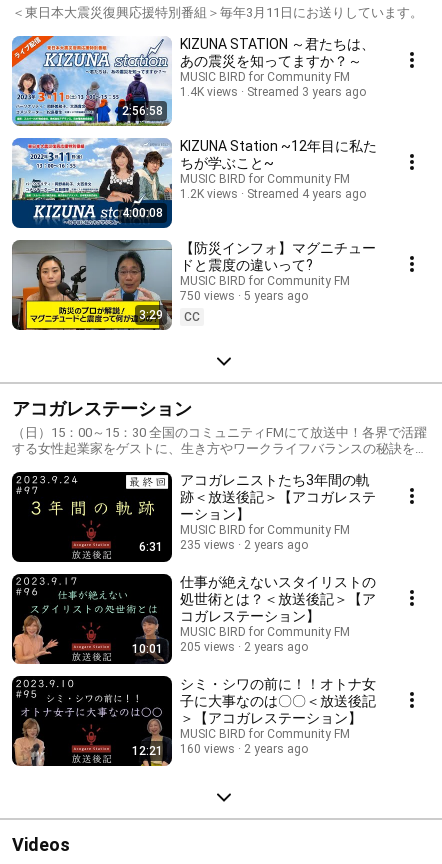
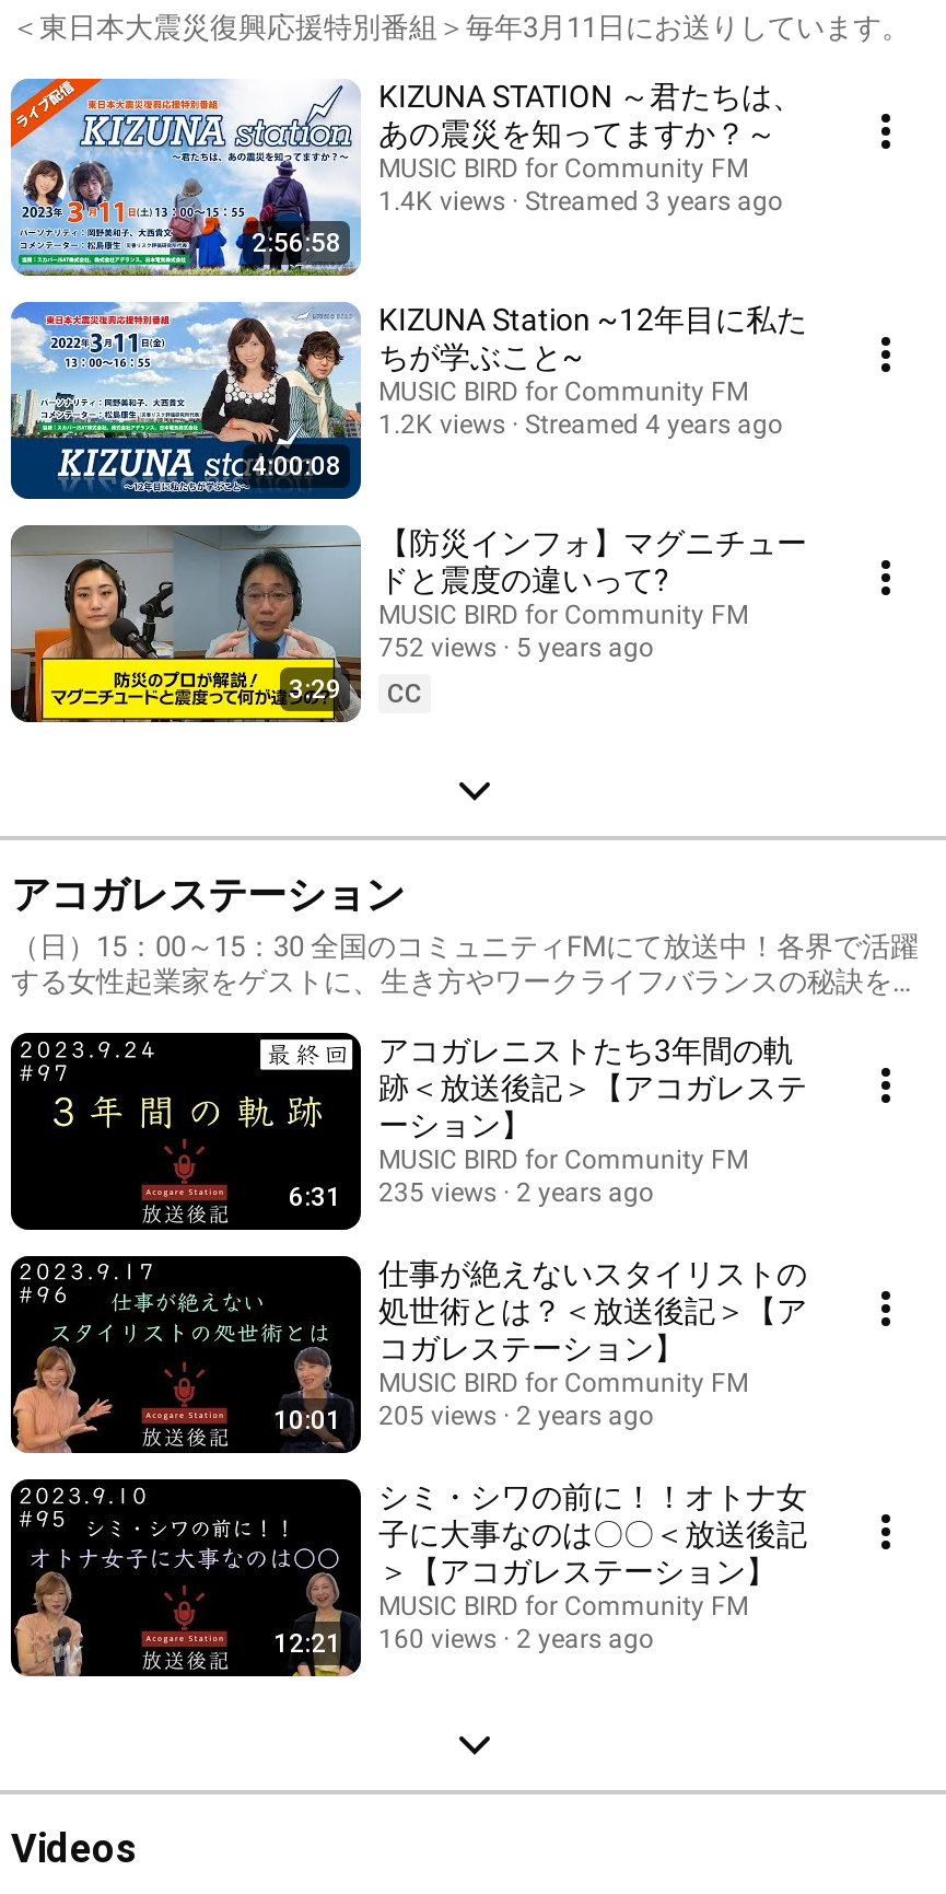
- 750 views 5 years ago
+ 752 views 5 years ago
